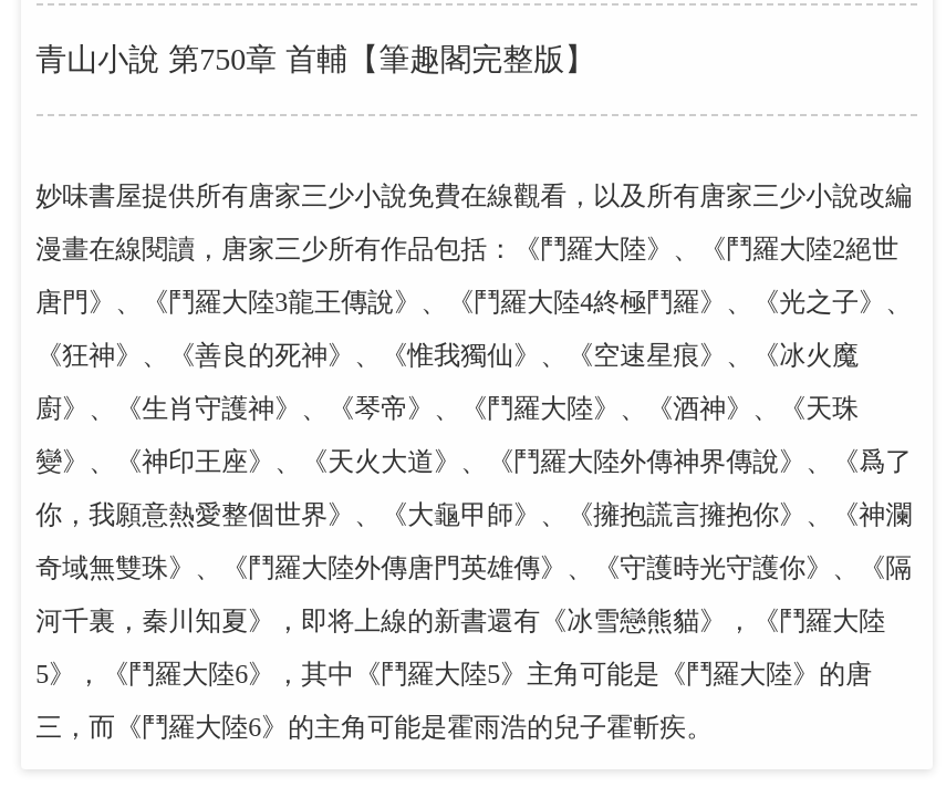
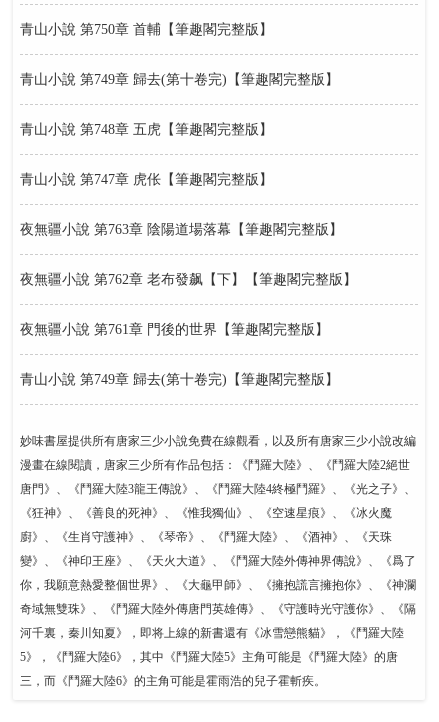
+ 青山小說 第749章 歸去(第十卷完)【筆趣閣完整版】
+ 青山小說 第748章 五虎【筆趣閣完整版】
+ 青山小說 第747章 虎伥【筆趣閣完整版】
+ 夜無疆小說 第763章 陰陽道場落幕【筆趣閣完整版】
+ 夜無疆小說 第762章 老布發飙【下】【筆趣閣完整版】
+ 夜無疆小說 第761章 門後的世界【筆趣閣完整版】
+ 青山小說 第749章 歸去(第十卷完)【筆趣閣完整版】
